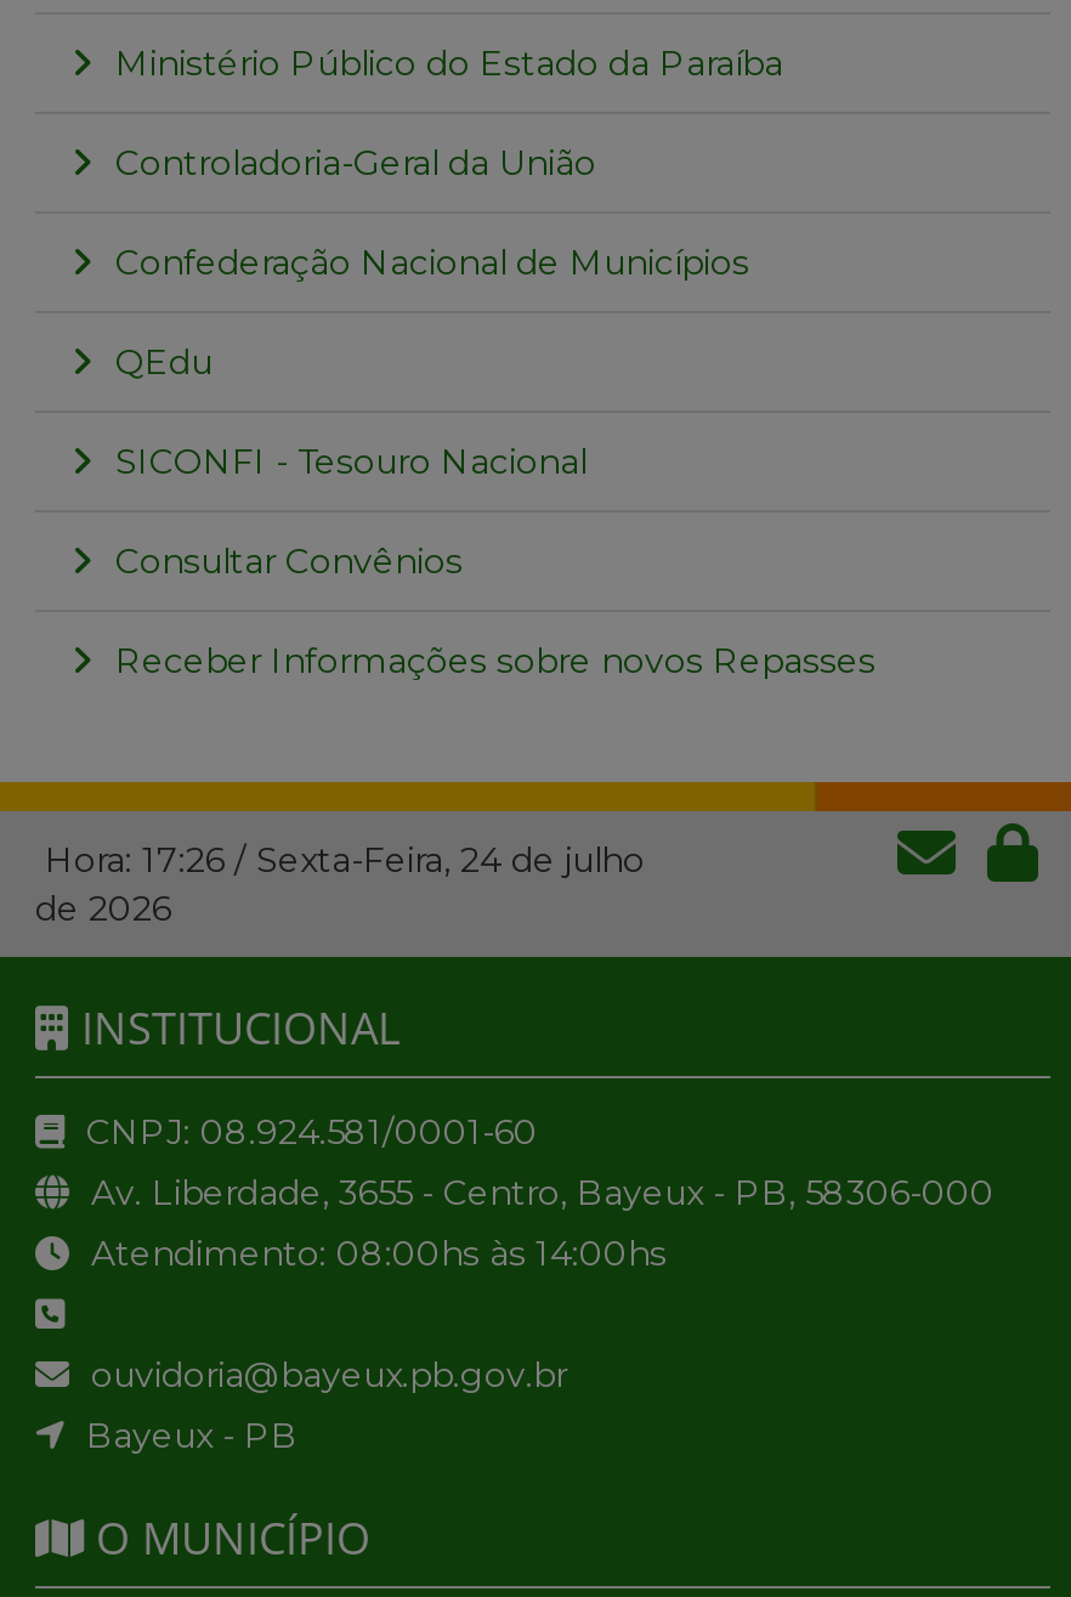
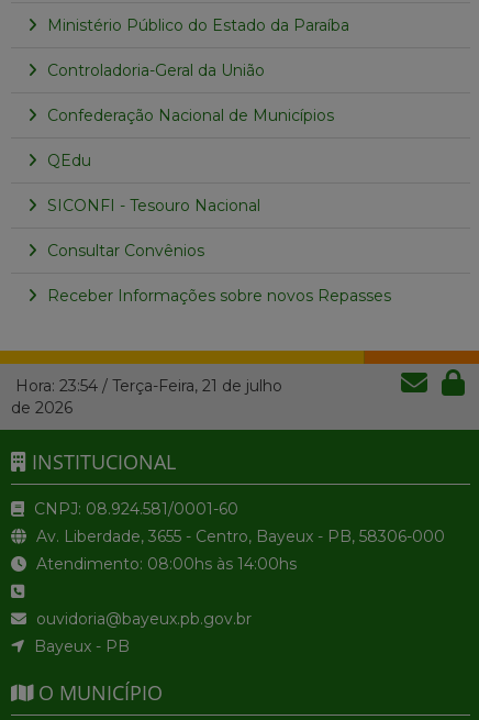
- Hora: 17:26 / Sexta-Feira, 24 de julho
+ Hora: 23:54 / Terça-Feira, 21 de julho
